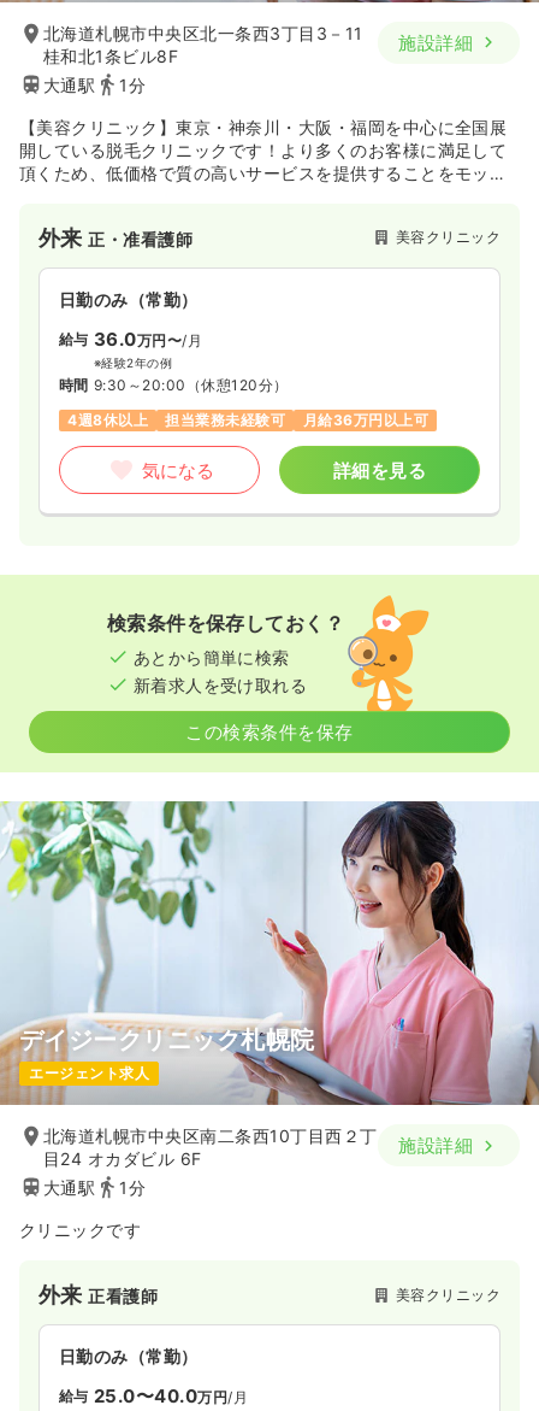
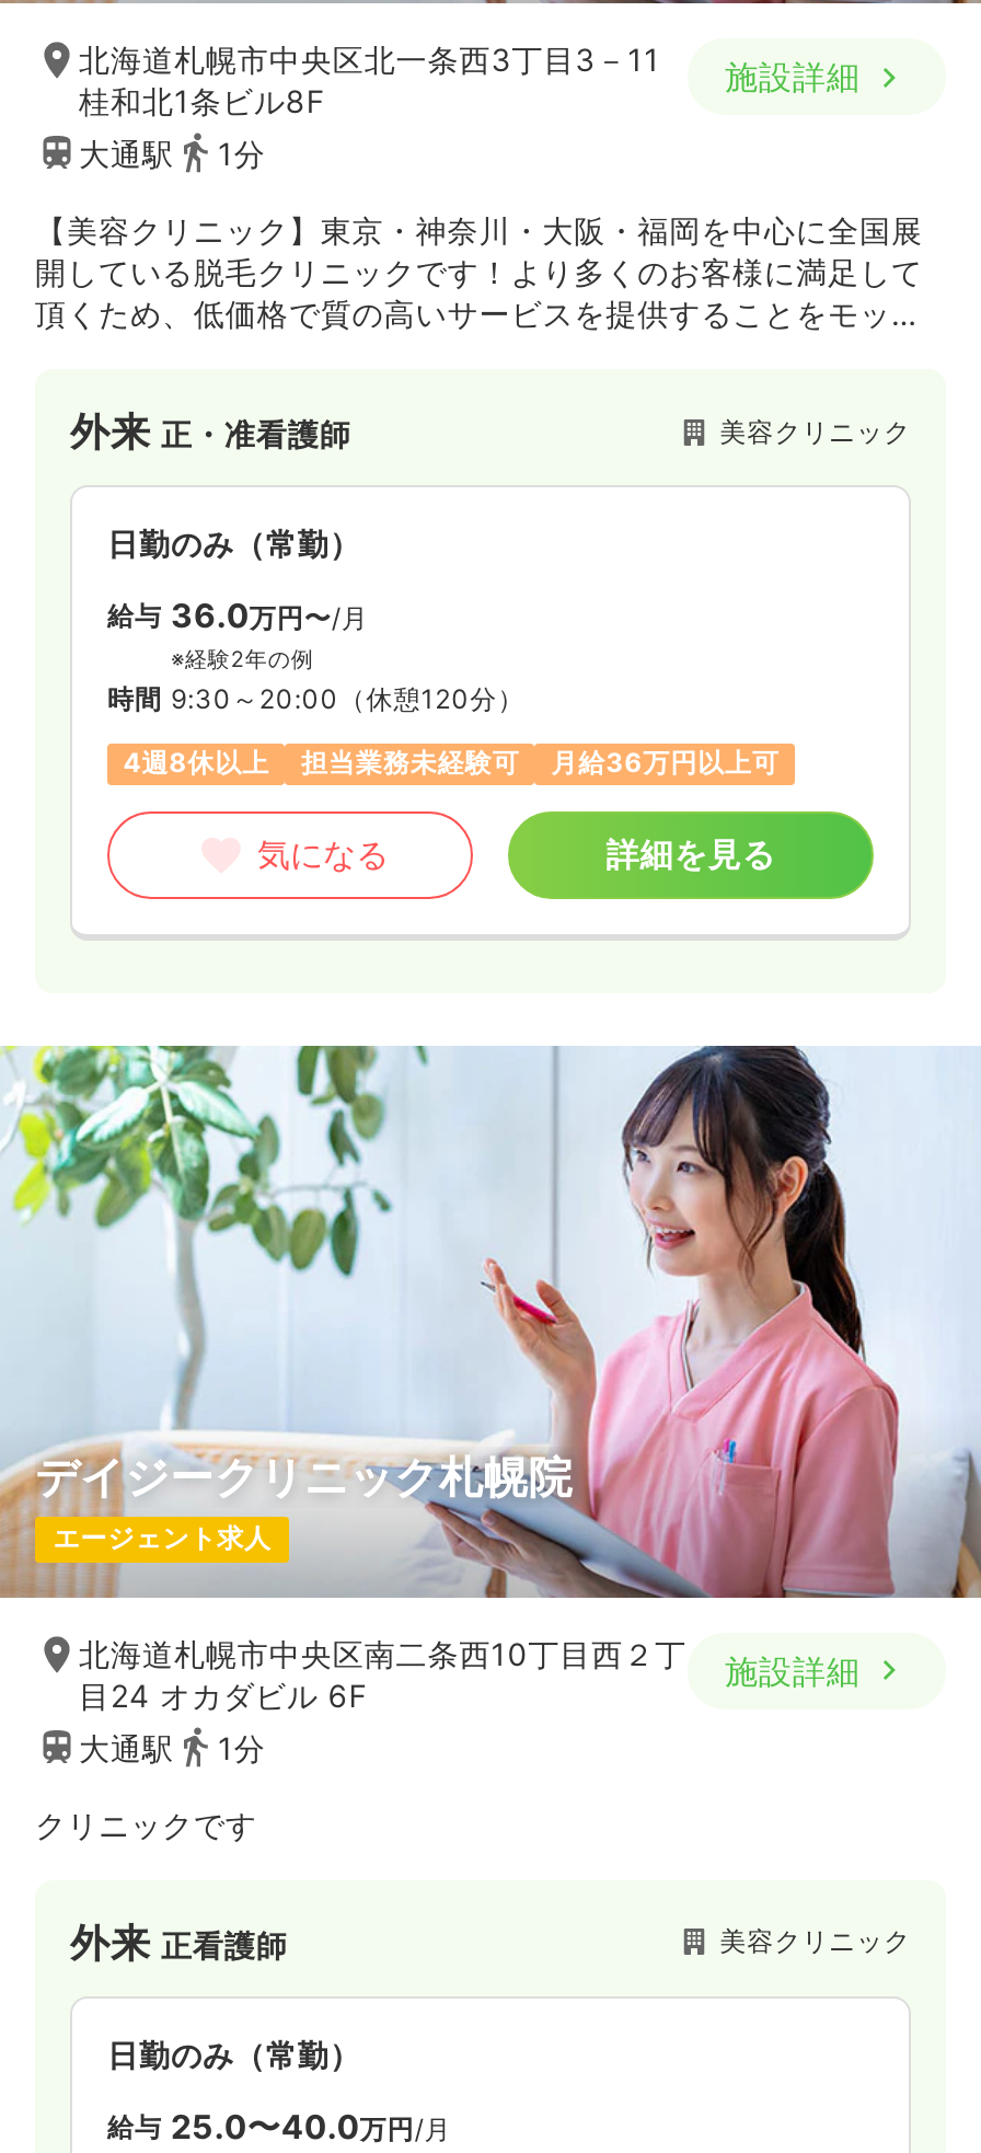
- [image]
- 検索条件を保存しておく？
- あとから簡単に検索
- 新着求人を受け取れる
- この検索条件を保存
